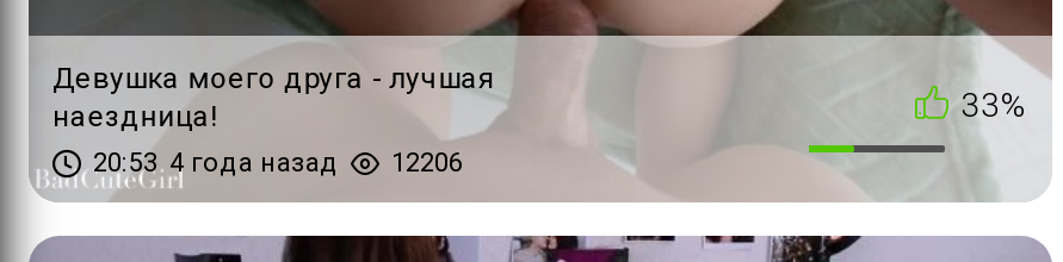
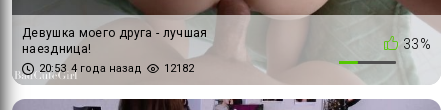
- 20:53 4 года назад 12206
+ 20:53 4 года назад 12182
